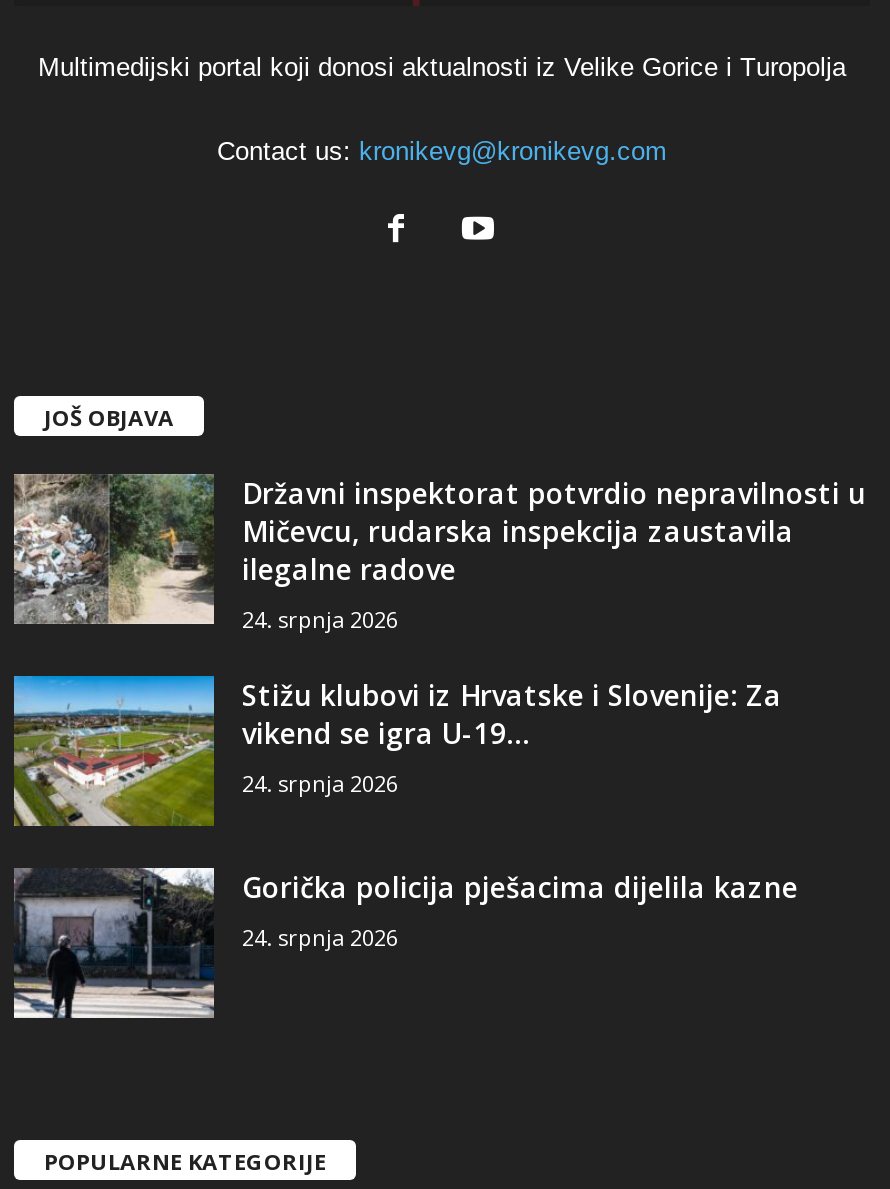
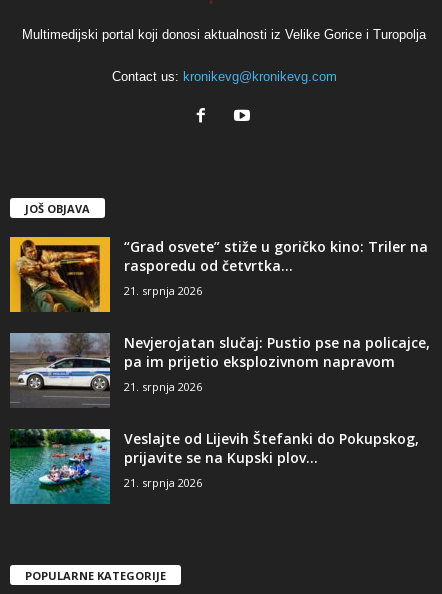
- [image]
- Državni inspektorat potvrdio nepravilnosti u
- Mičevcu, rudarska inspekcija zaustavila
- ilegalne radove
- 24. srpnja 2026
+ [image]
+ “Grad osvete” stiže u goričko kino: Triler na
+ rasporedu od četvrtka...
+ 21. srpnja 2026

- [image]
- Stižu klubovi iz Hrvatske i Slovenije: Za
- vikend se igra U-19...
- 24. srpnja 2026
+ [image]
+ Nevjerojatan slučaj: Pustio pse na policajce,
+ pa im prijetio eksplozivnom napravom
+ 21. srpnja 2026

- [image]
- Gorička policija pješacima dijelila kazne
- 24. srpnja 2026
+ [image]
+ Veslajte od Lijevih Štefanki do Pokupskog,
+ prijavite se na Kupski plov...
+ 21. srpnja 2026
